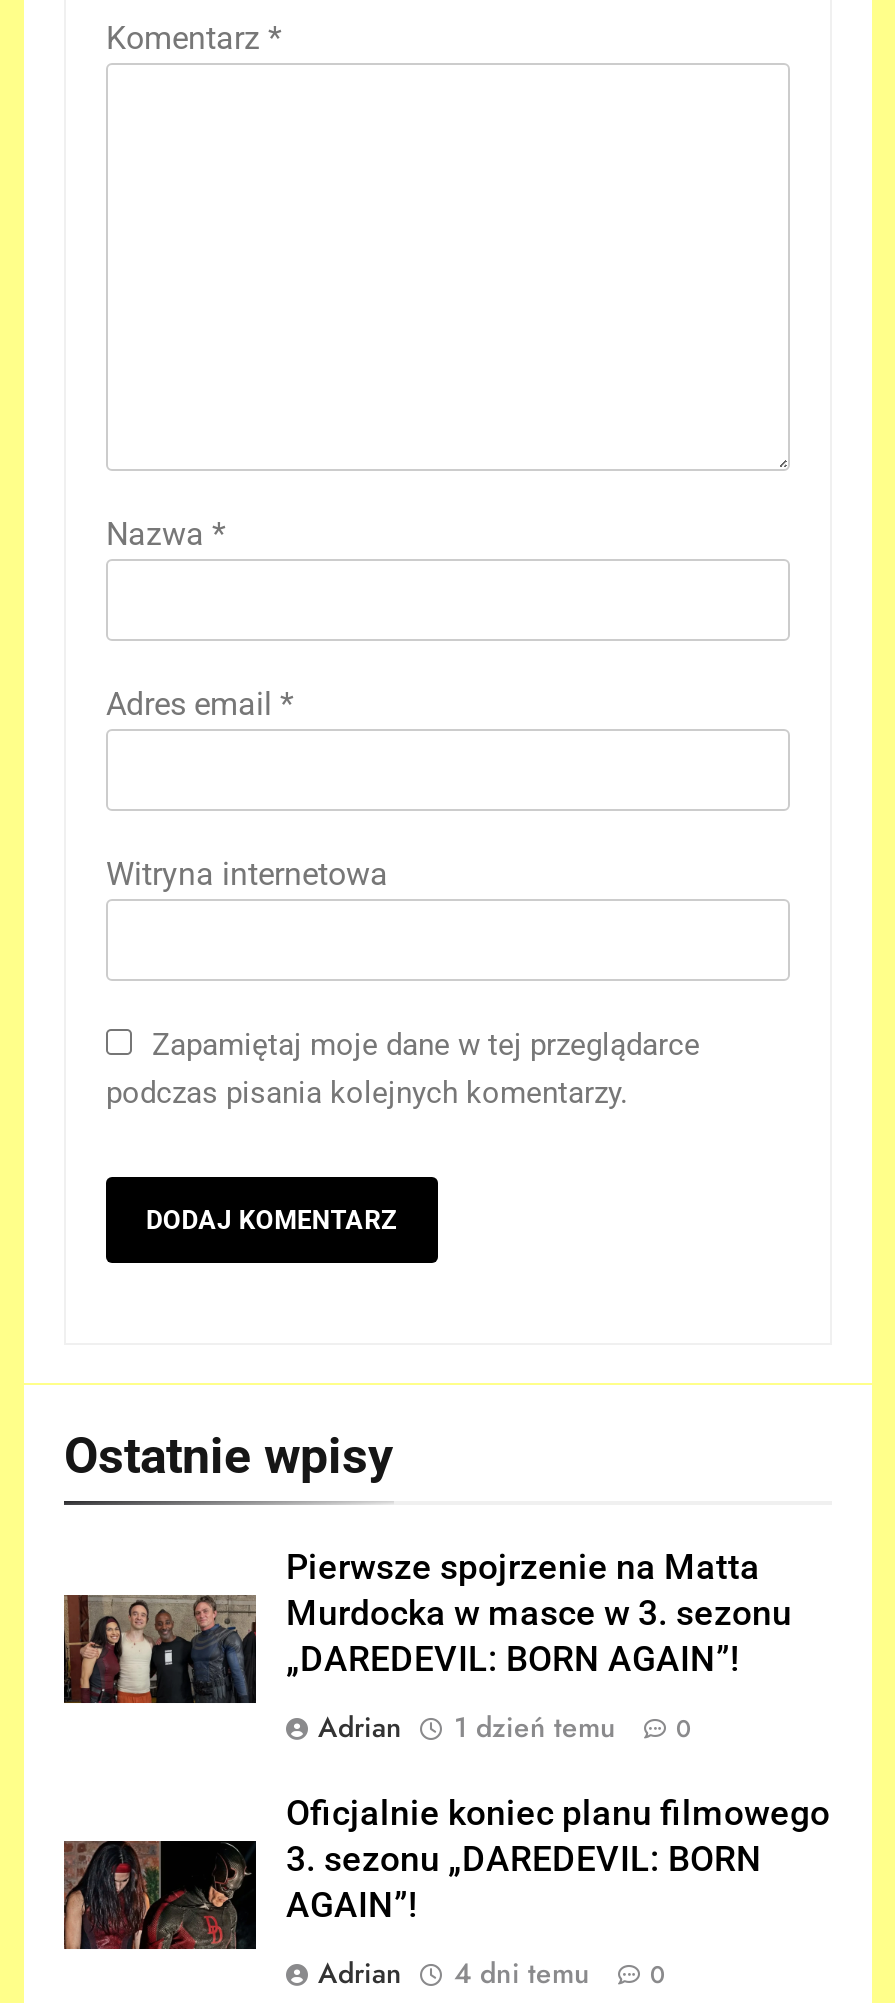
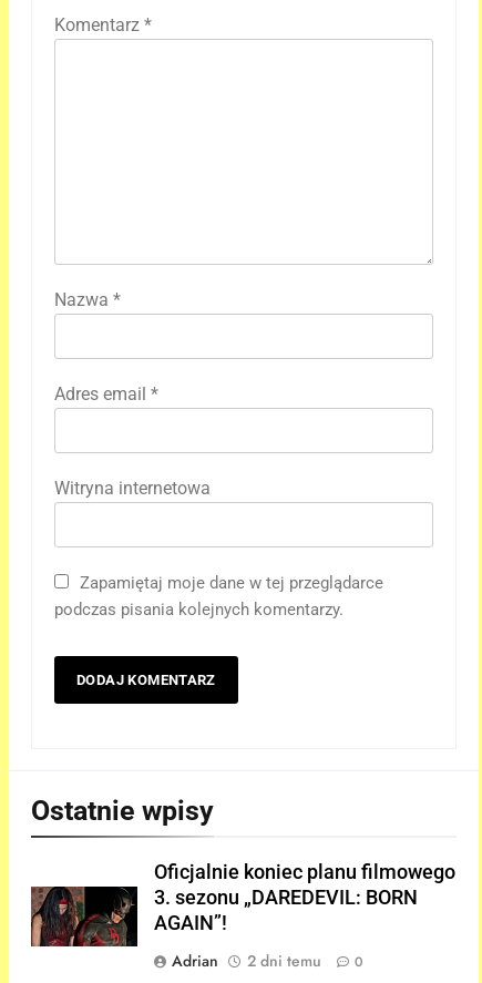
- [image]
- Pierwsze spojrzenie na Matta
- Murdocka w masce w 3. sezonu
- „DAREDEVIL: BORN AGAIN”!
- Adrian
- 1 dzień temu
- 0

- Adrian 4 dni temu 0
+ Adrian 2 dni temu 0
